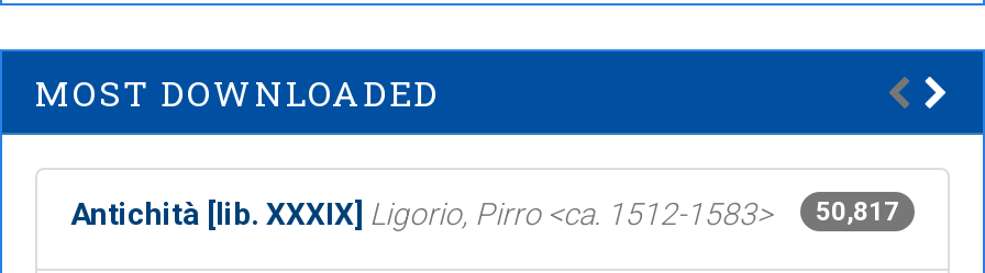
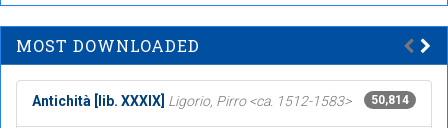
- Antichità [lib. XXXIX] Ligorio, Pirro <ca. 1512-1583> 50,817
+ Antichità [lib. XXXIX] Ligorio, Pirro <ca. 1512-1583> 50,814
